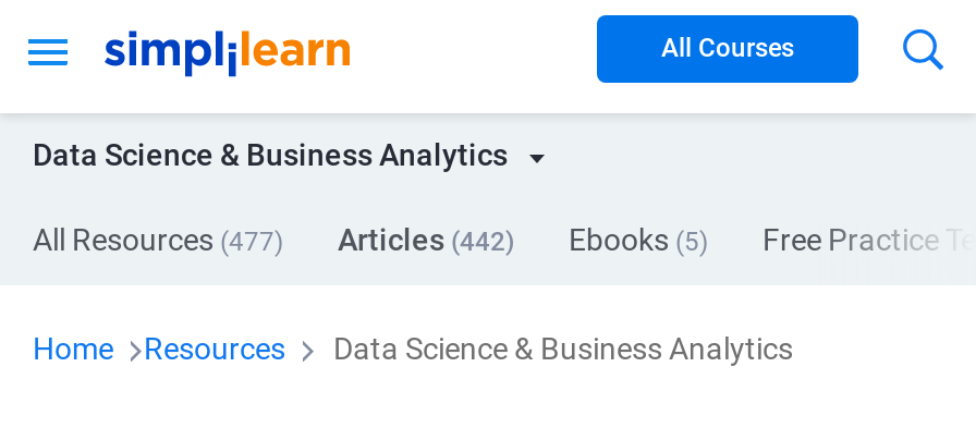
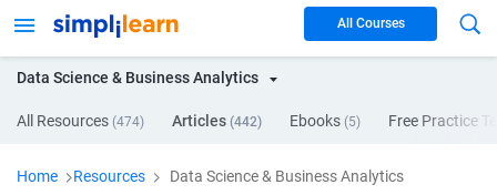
- All Resources (477)
+ All Resources (474)
